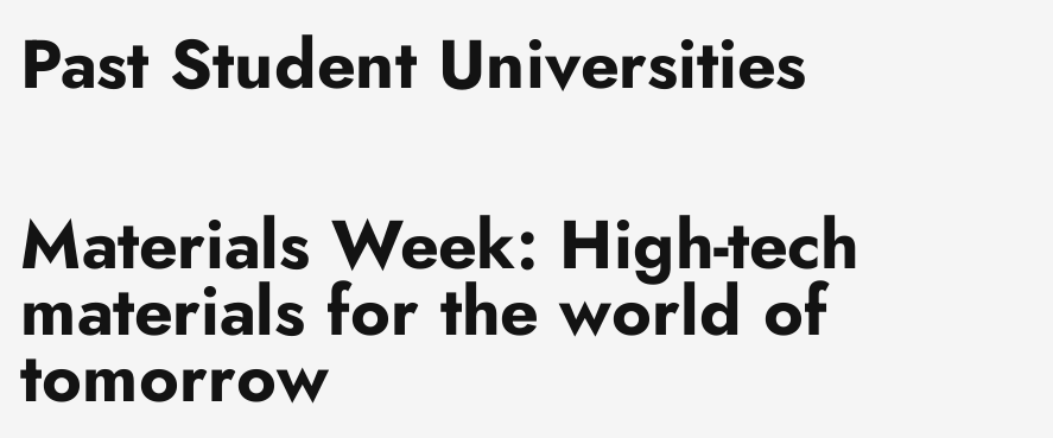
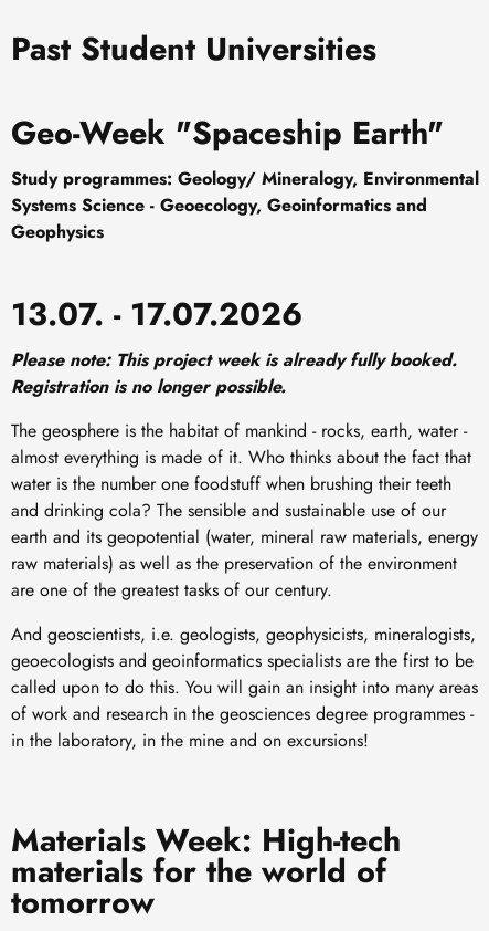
+ Geo-Week "Spaceship Earth"
+ Study programmes: Geology/ Mineralogy, Environmental
+ Systems Science - Geoecology, Geoinformatics and
+ Geophysics
+ 13.07. - 17.07.2026
+ Please note: This project week is already fully booked.
+ Registration is no longer possible.
+ The geosphere is the habitat of mankind - rocks, earth, water -
+ almost everything is made of it. Who thinks about the fact that
+ water is the number one foodstuff when brushing their teeth
+ and drinking cola? The sensible and sustainable use of our
+ earth and its geopotential (water, mineral raw materials, energy
+ raw materials) as well as the preservation of the environment
+ are one of the greatest tasks of our century.
+ And geoscientists, i.e. geologists, geophysicists, mineralogists,
+ geoecologists and geoinformatics specialists are the first to be
+ called upon to do this. You will gain an insight into many areas
+ of work and research in the geosciences degree programmes -
+ in the laboratory, in the mine and on excursions!
